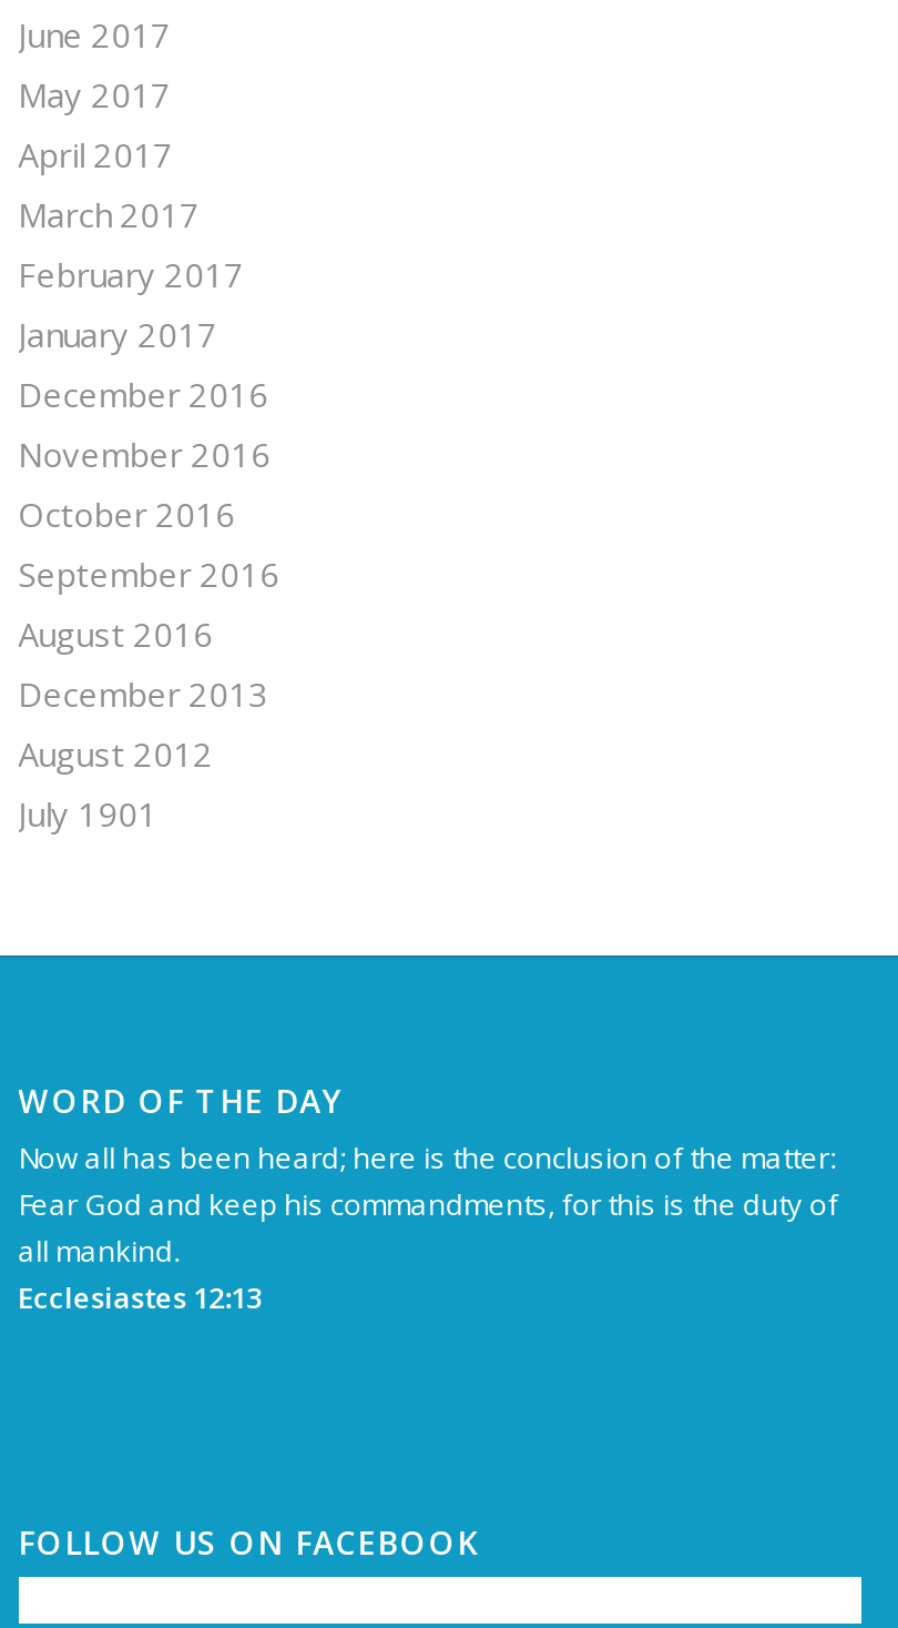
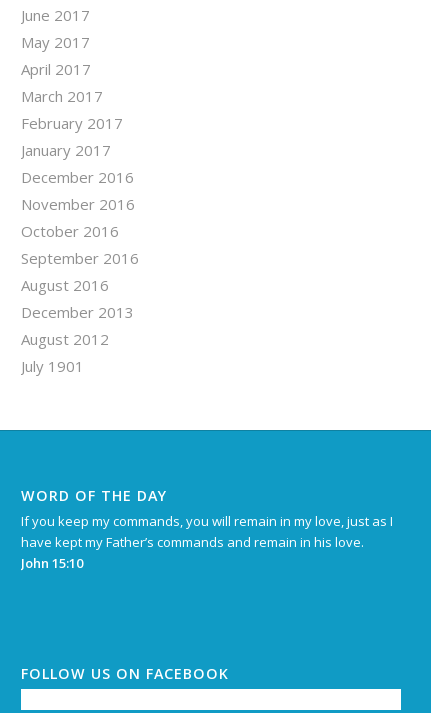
- Now all has been heard; here is the conclusion of the matter:
- Fear God and keep his commandments, for this is the duty of
- all mankind.
- Ecclesiastes 12:13
+ If you keep my commands, you will remain in my love, just as I
+ have kept my Father’s commands and remain in his love.
+ John 15:10
